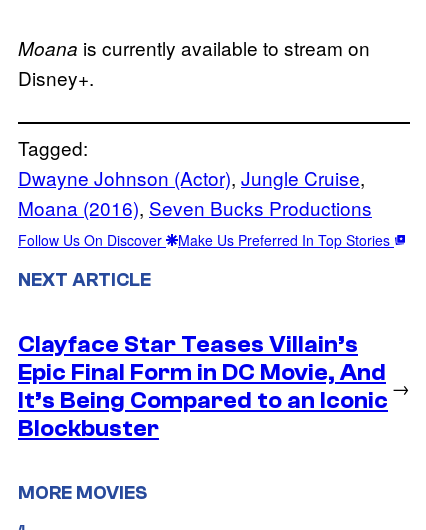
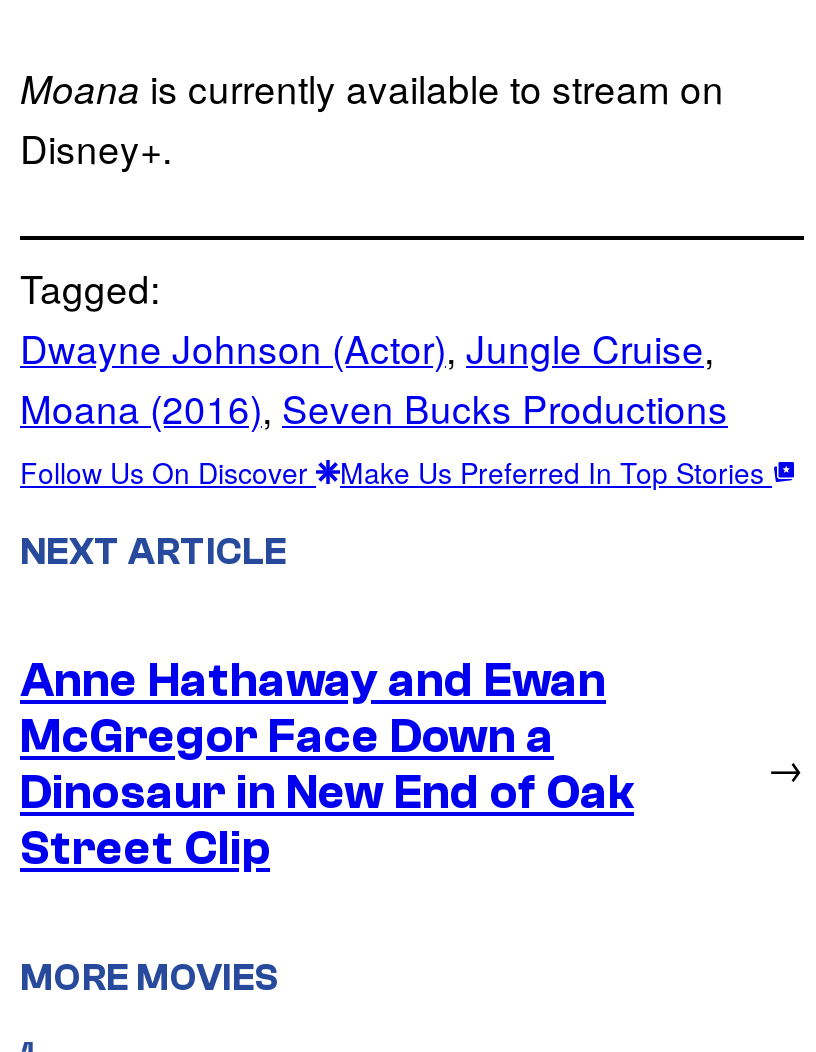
- Clayface Star Teases Villain’s
- Epic Final Form in DC Movie, And
- It’s Being Compared to an Iconic
- Blockbuster
+ Anne Hathaway and Ewan
+ McGregor Face Down a
+ Dinosaur in New End of Oak
+ Street Clip
